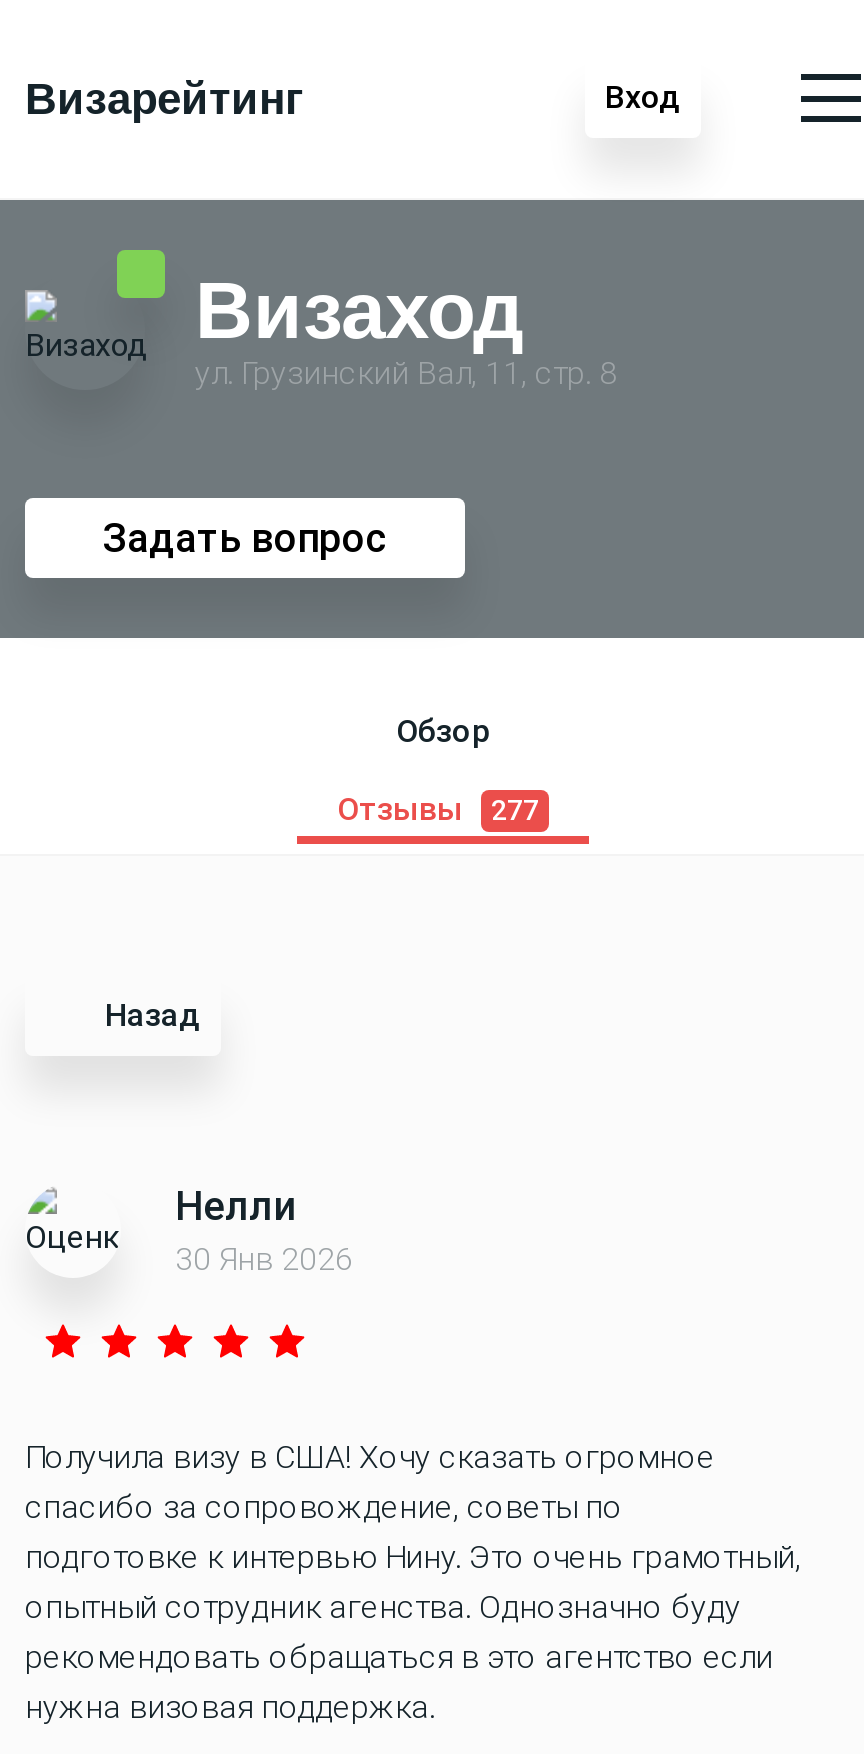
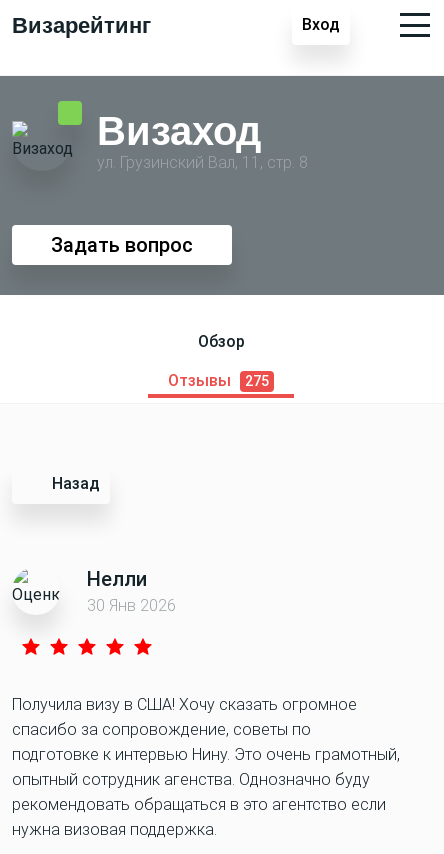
- Отзывы 277
+ Отзывы 275
